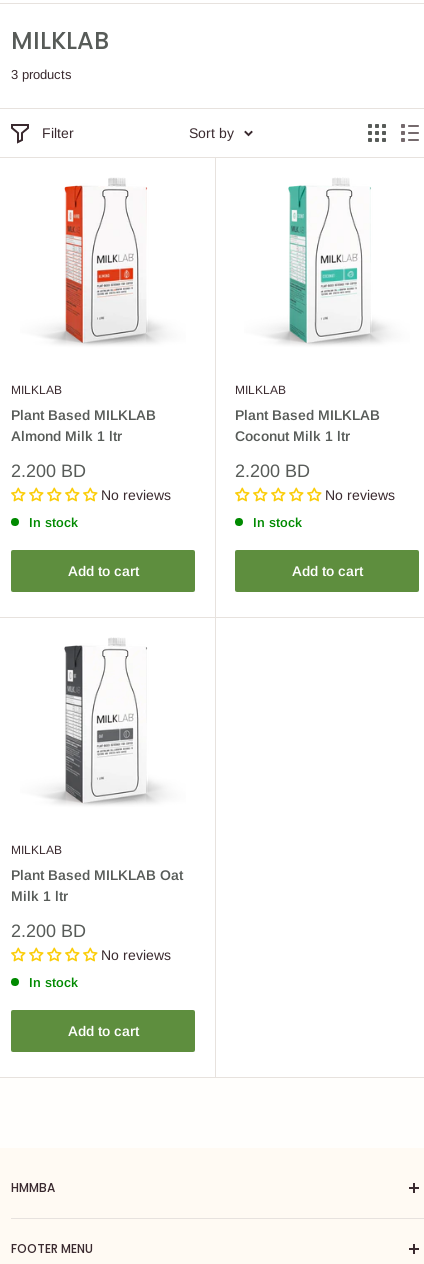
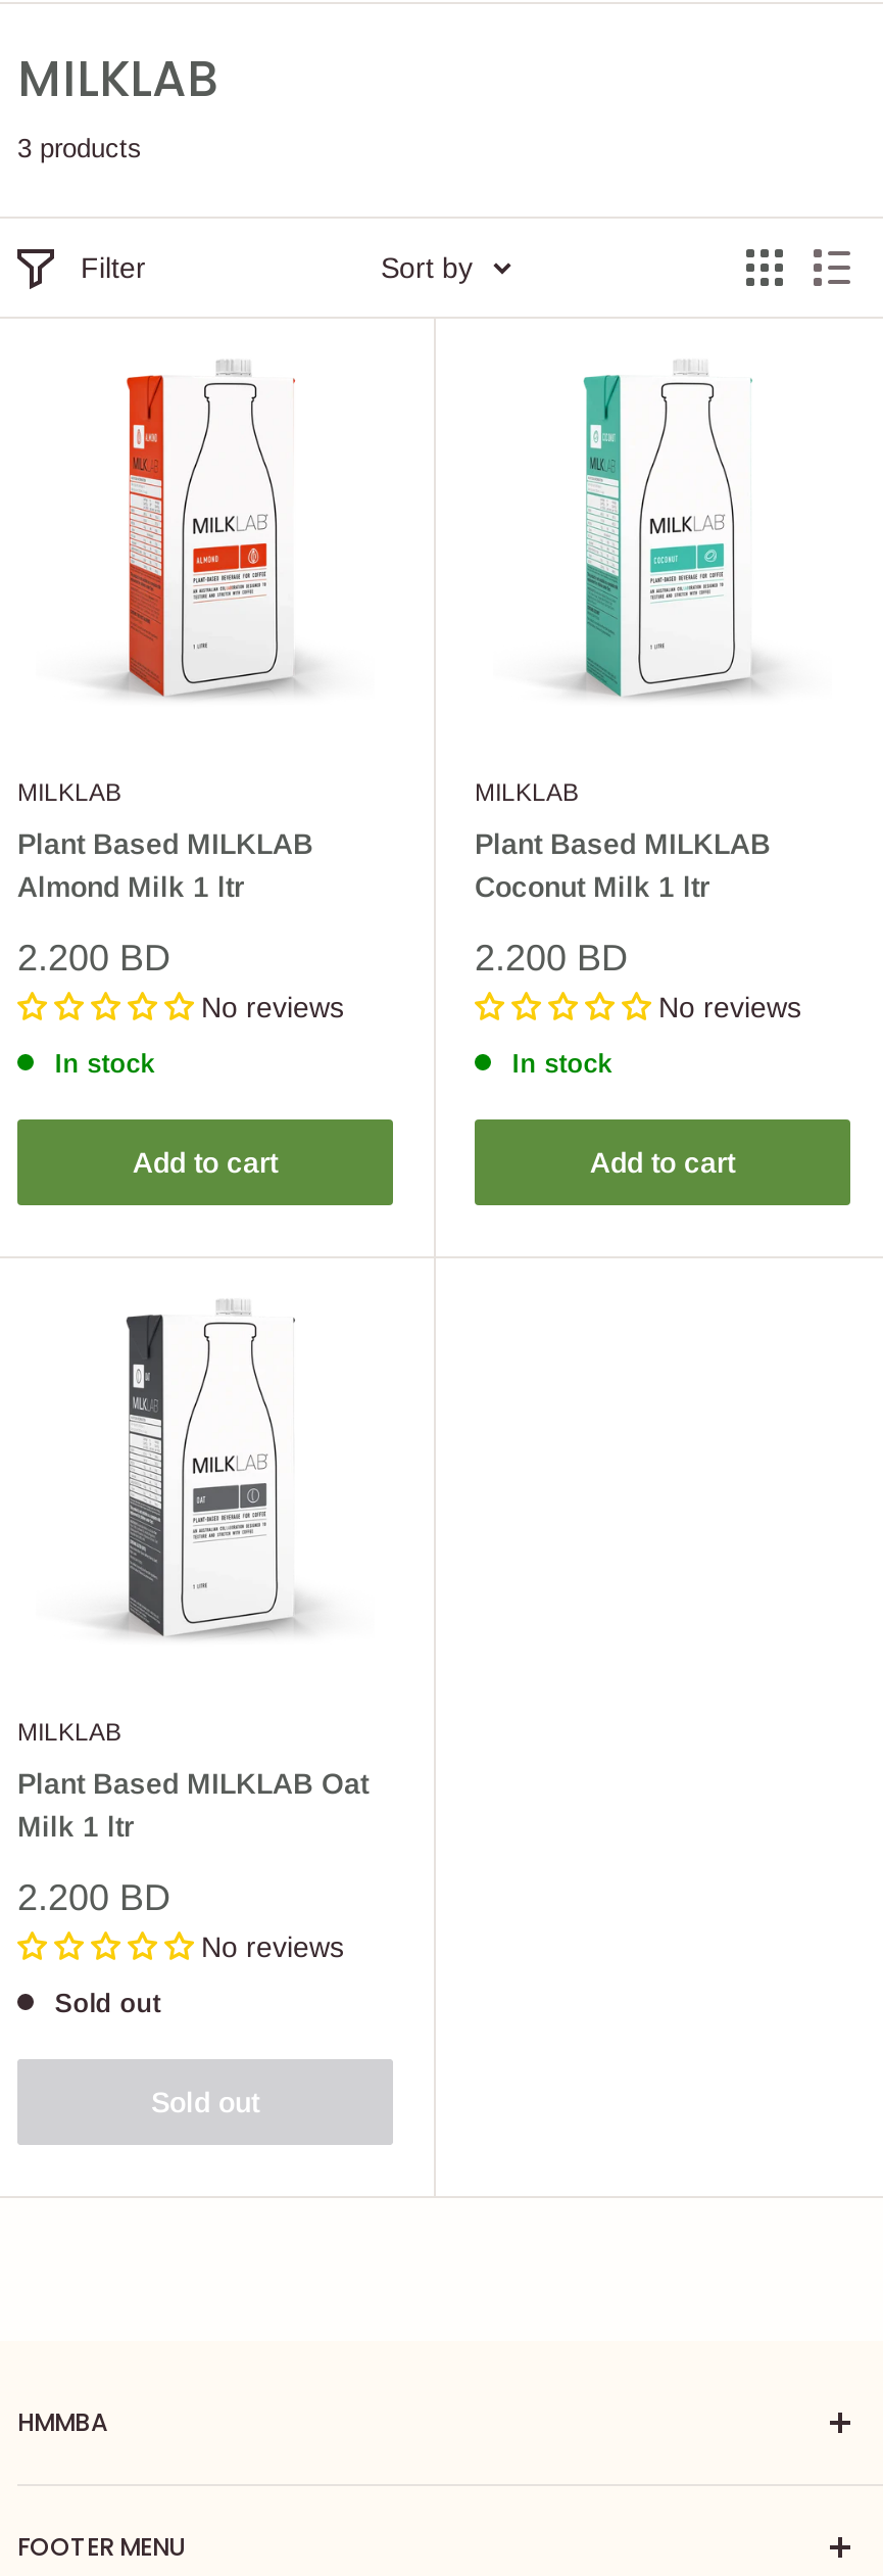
- In stock
+ Sold out

- Add to cart
+ Sold out
